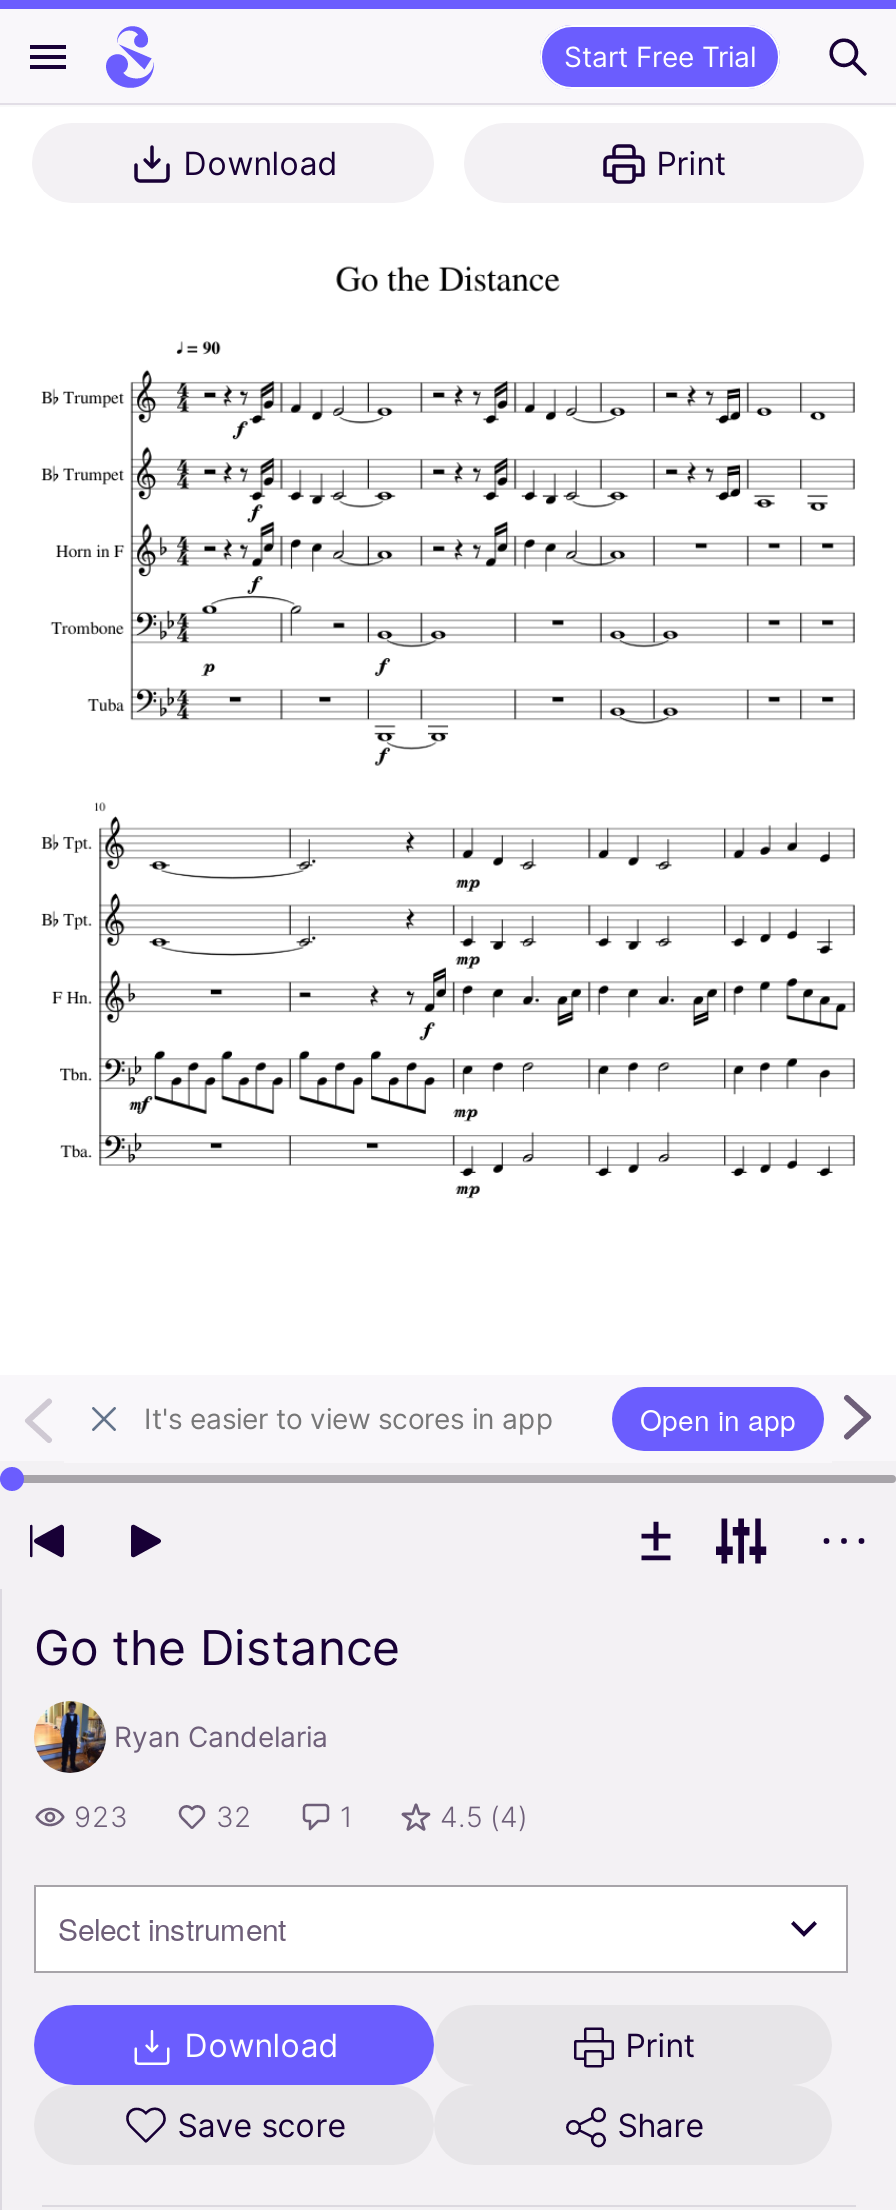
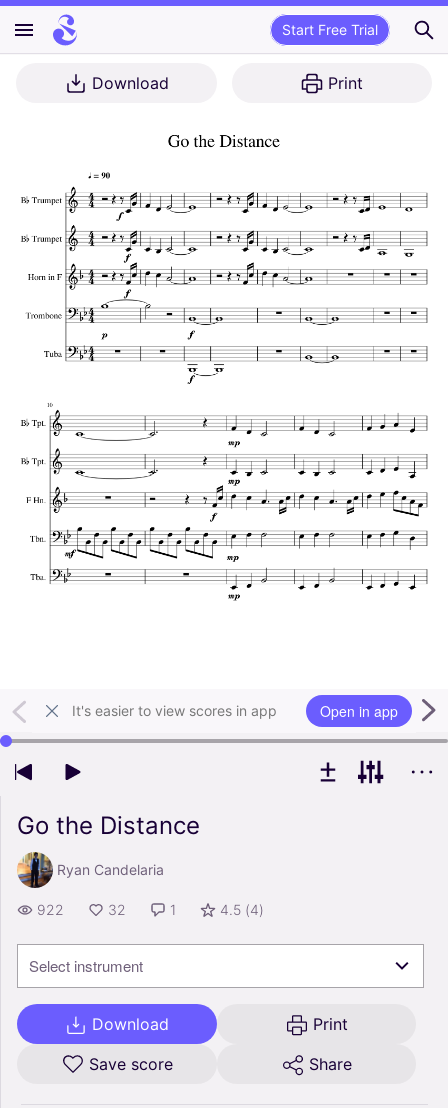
- 923
+ 922
